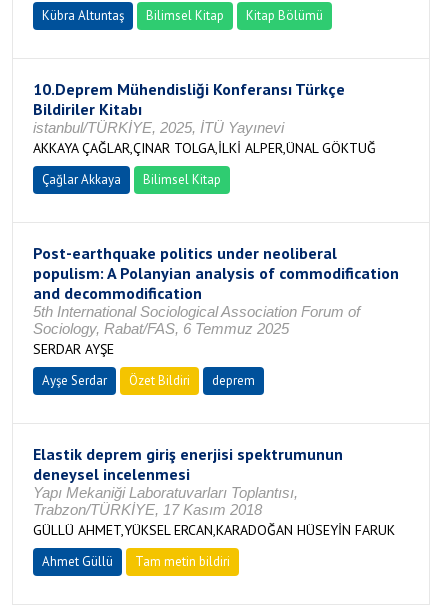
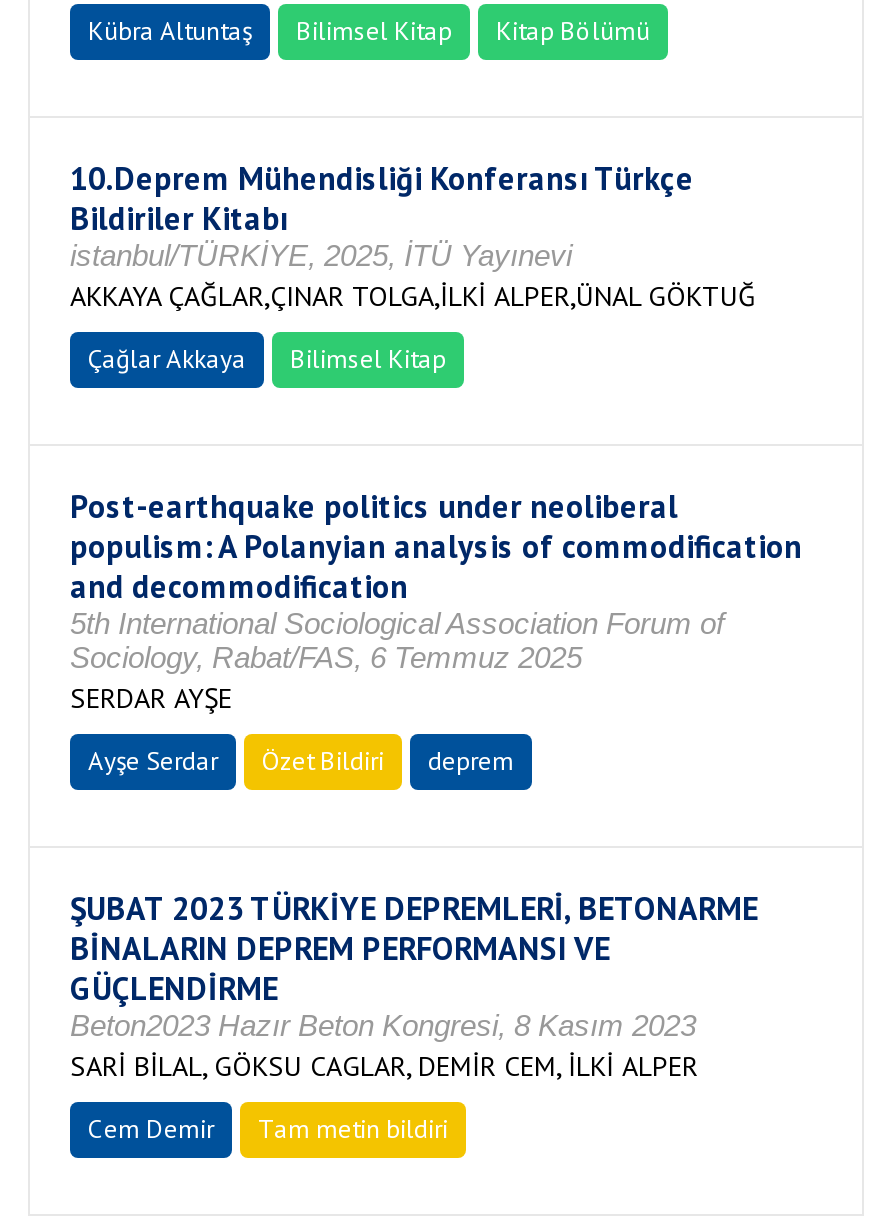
- Elastik deprem giriş enerjisi spektrumunun
- deneysel incelenmesi
- Yapı Mekaniği Laboratuvarları Toplantısı,
- Trabzon/TÜRKİYE, 17 Kasım 2018
- GÜLLÜ AHMET,YÜKSEL ERCAN,KARADOĞAN HÜSEYİN FARUK
+ ŞUBAT 2023 TÜRKİYE DEPREMLERİ, BETONARME
+ BİNALARIN DEPREM PERFORMANSI VE
+ GÜÇLENDİRME
+ Beton2023 Hazır Beton Kongresi, 8 Kasım 2023
+ SARİ BİLAL, GÖKSU CAGLAR, DEMİR CEM, İLKİ ALPER

- Ahmet Güllü
+ Cem Demir
